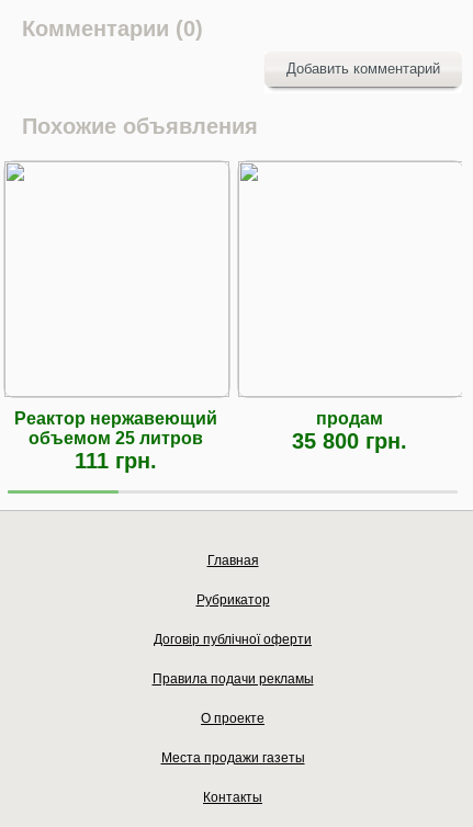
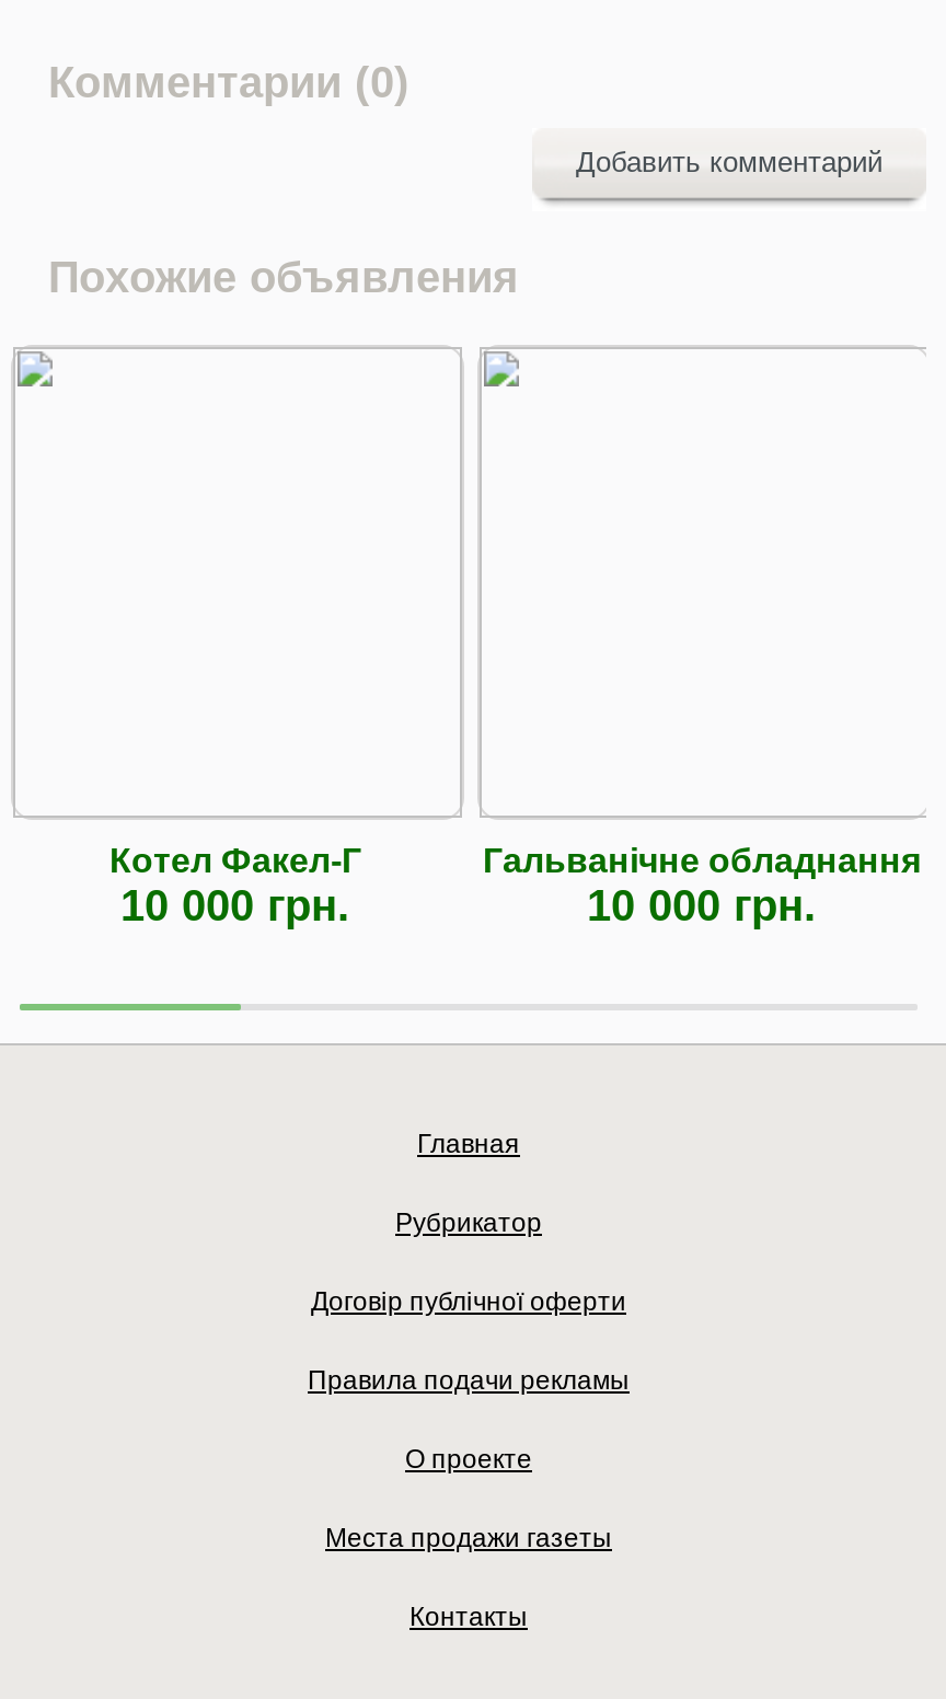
- Реактор нержавеющий
- объемом 25 литров
- 111 грн.
+ Котел Факел-Г
+ 10 000 грн.

- продам
- 35 800 грн.
+ Гальванічне обладнання
+ 10 000 грн.
